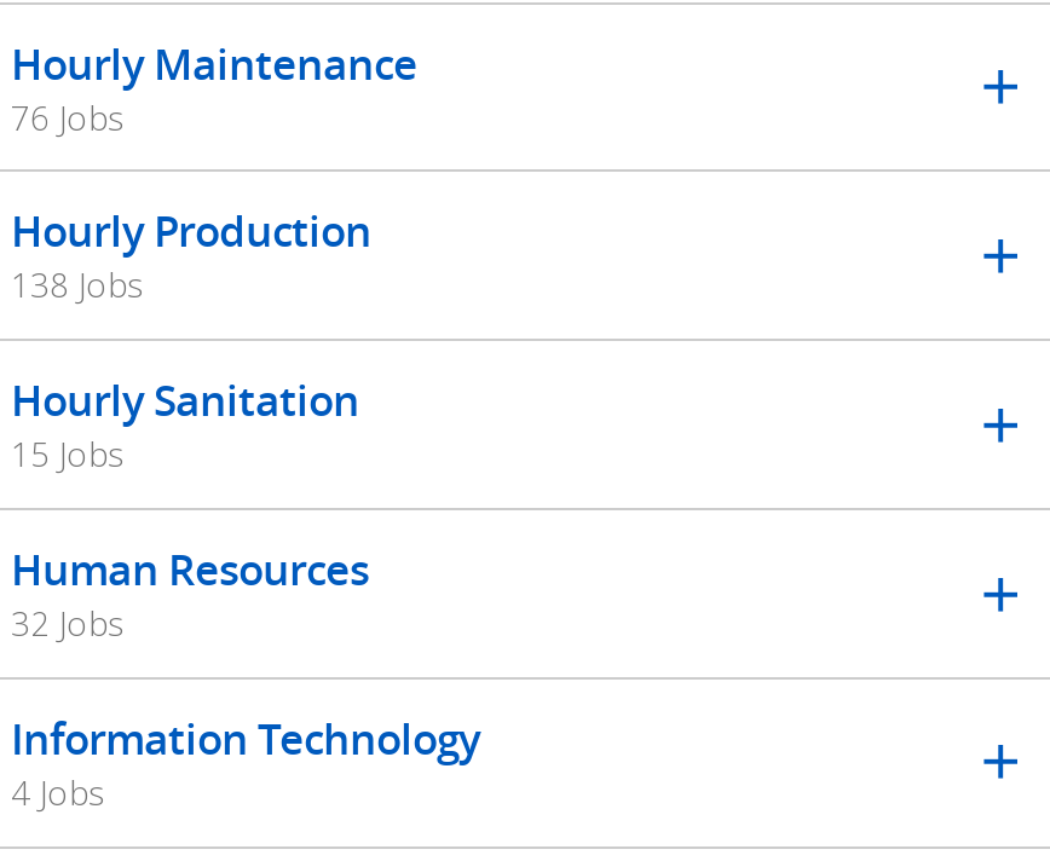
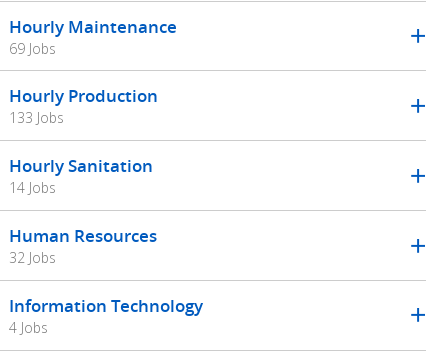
- 76 Jobs
+ 69 Jobs

- 138 Jobs
+ 133 Jobs

- 15 Jobs
+ 14 Jobs
